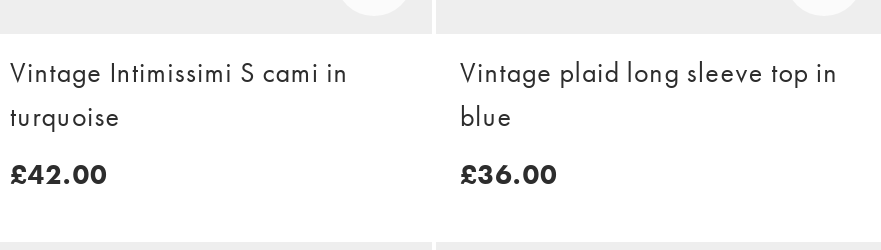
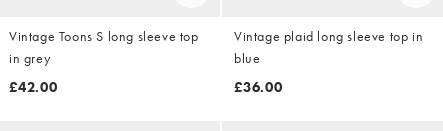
- Vintage Intimissimi S cami in
- turquoise
+ Vintage Toons S long sleeve top
+ in grey
